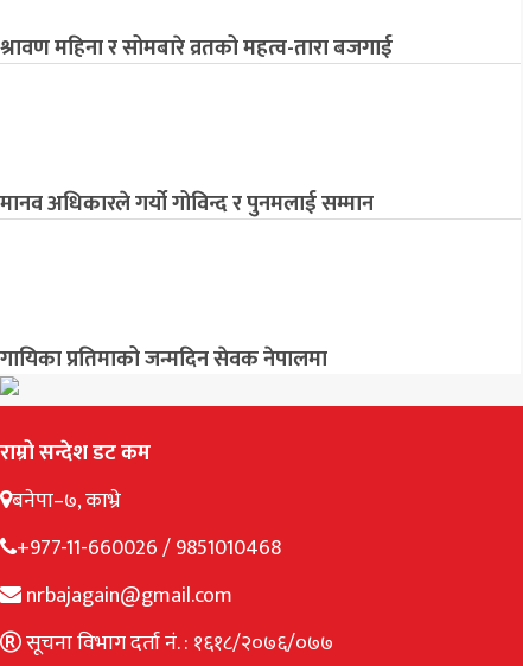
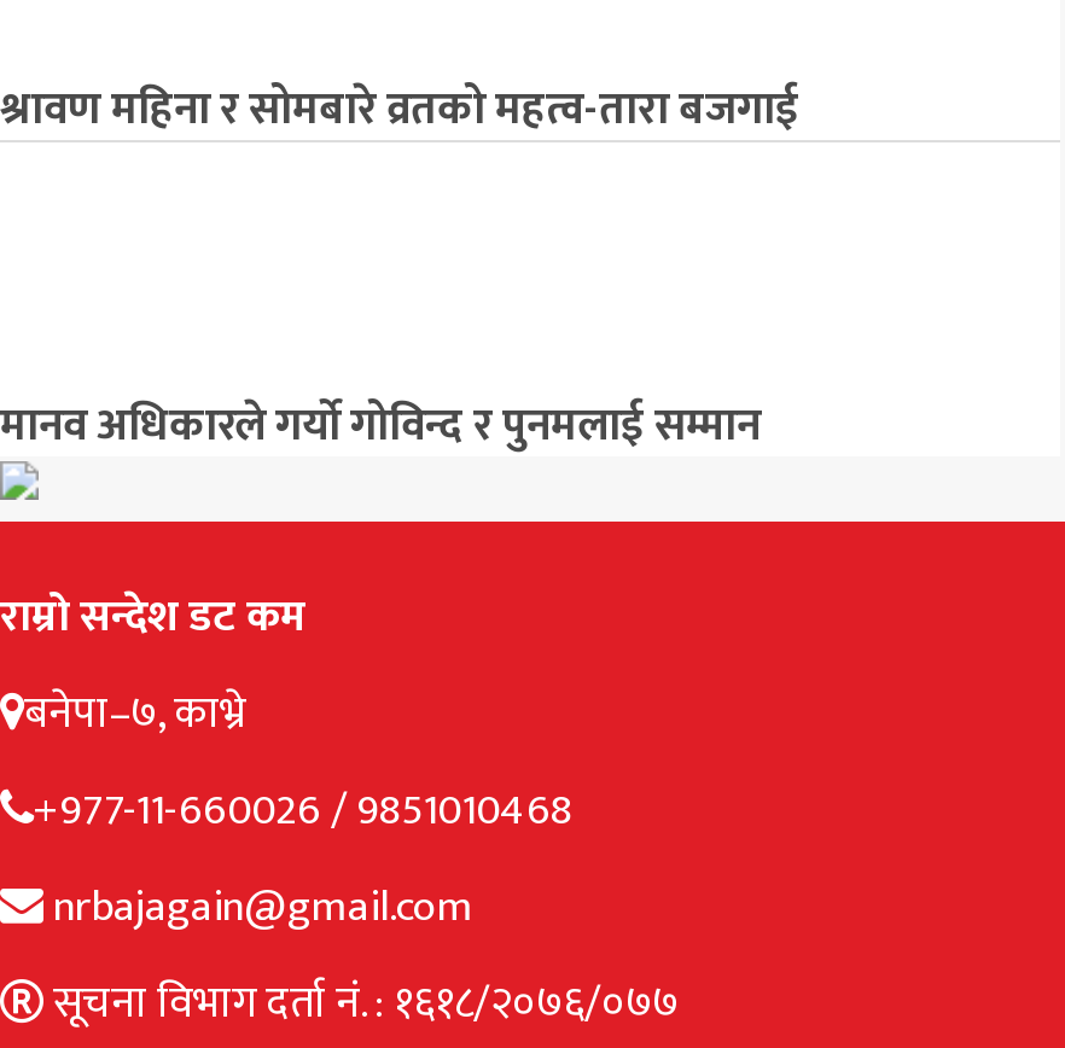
- गायिका प्रतिमाको जन्मदिन सेवक नेपालमा
